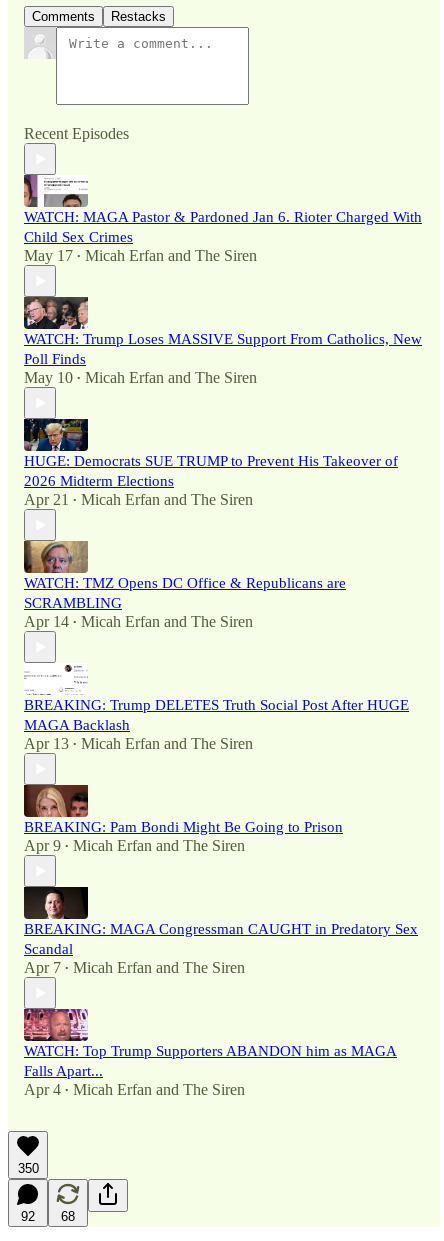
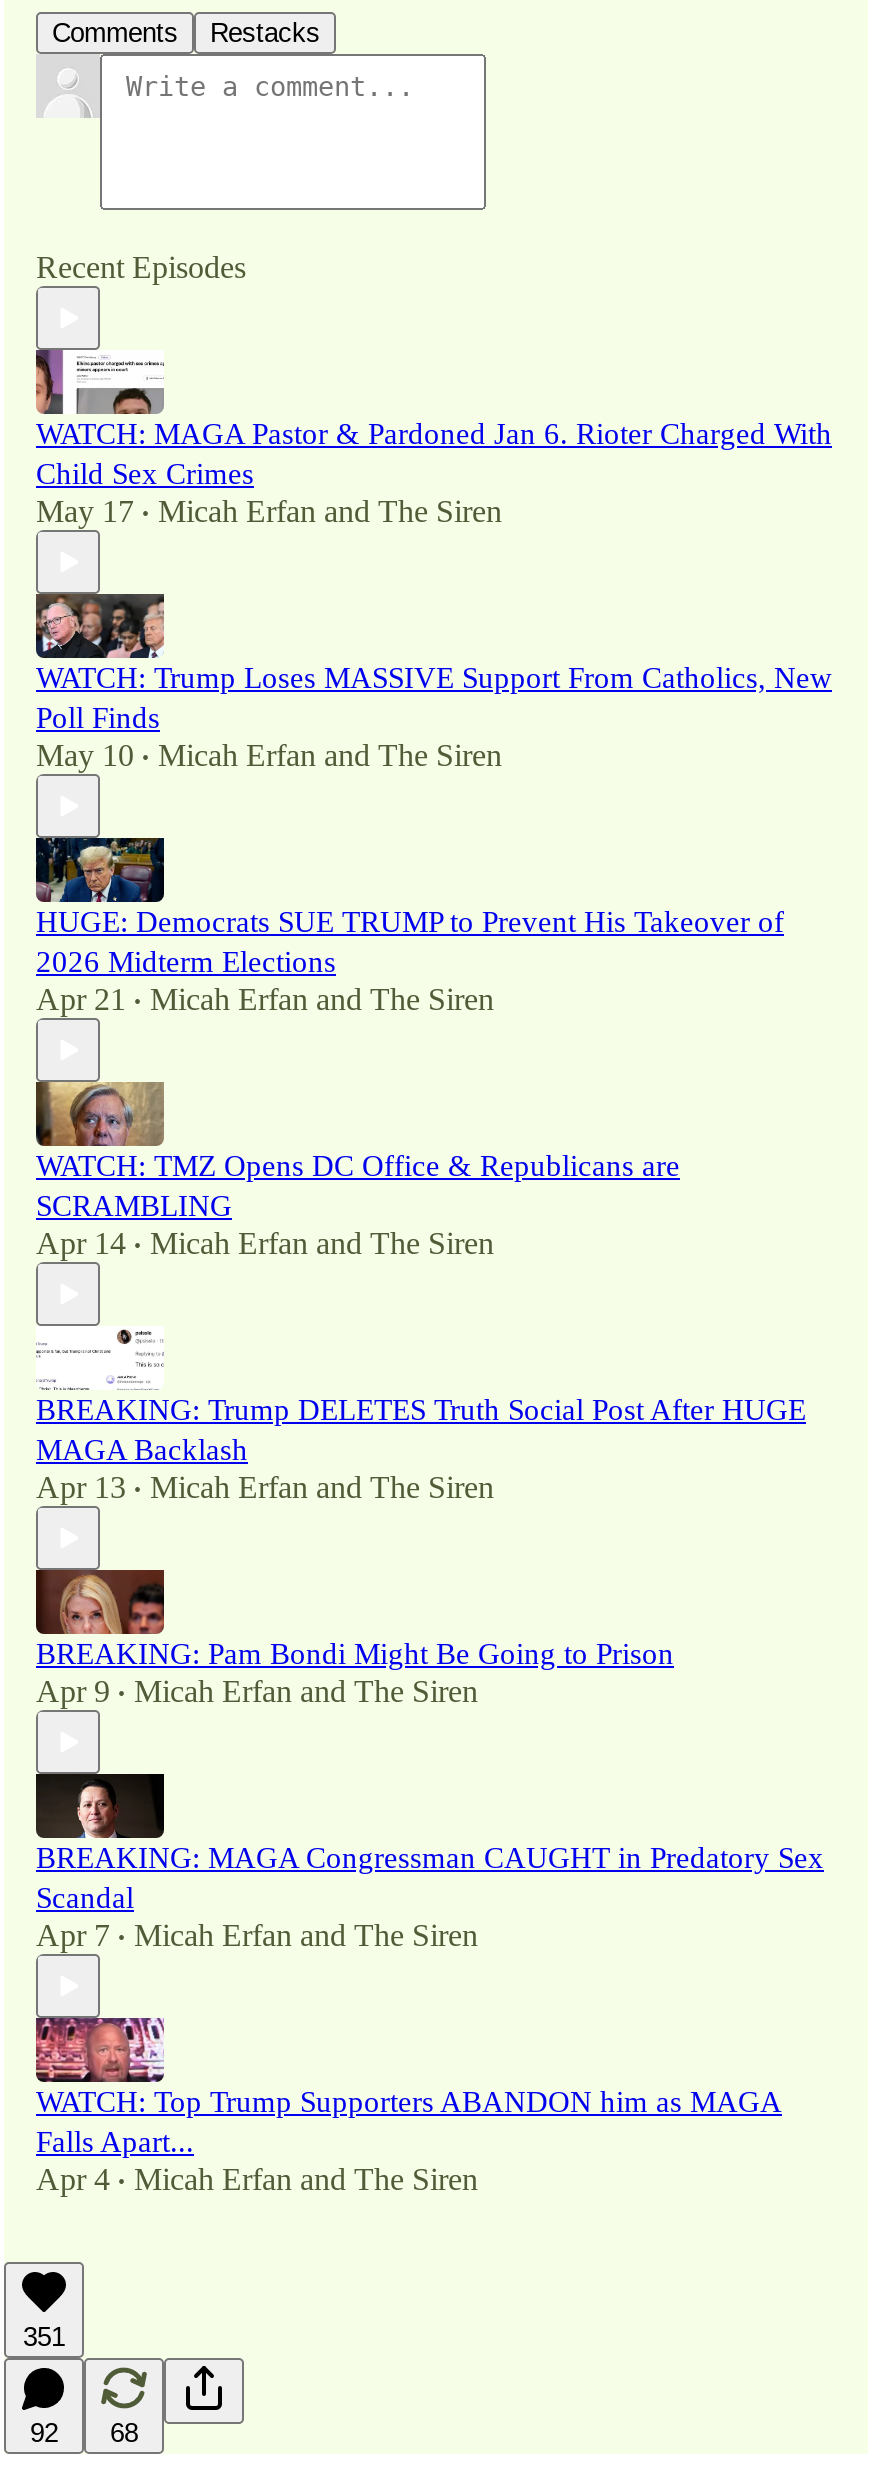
- 350
+ 351
